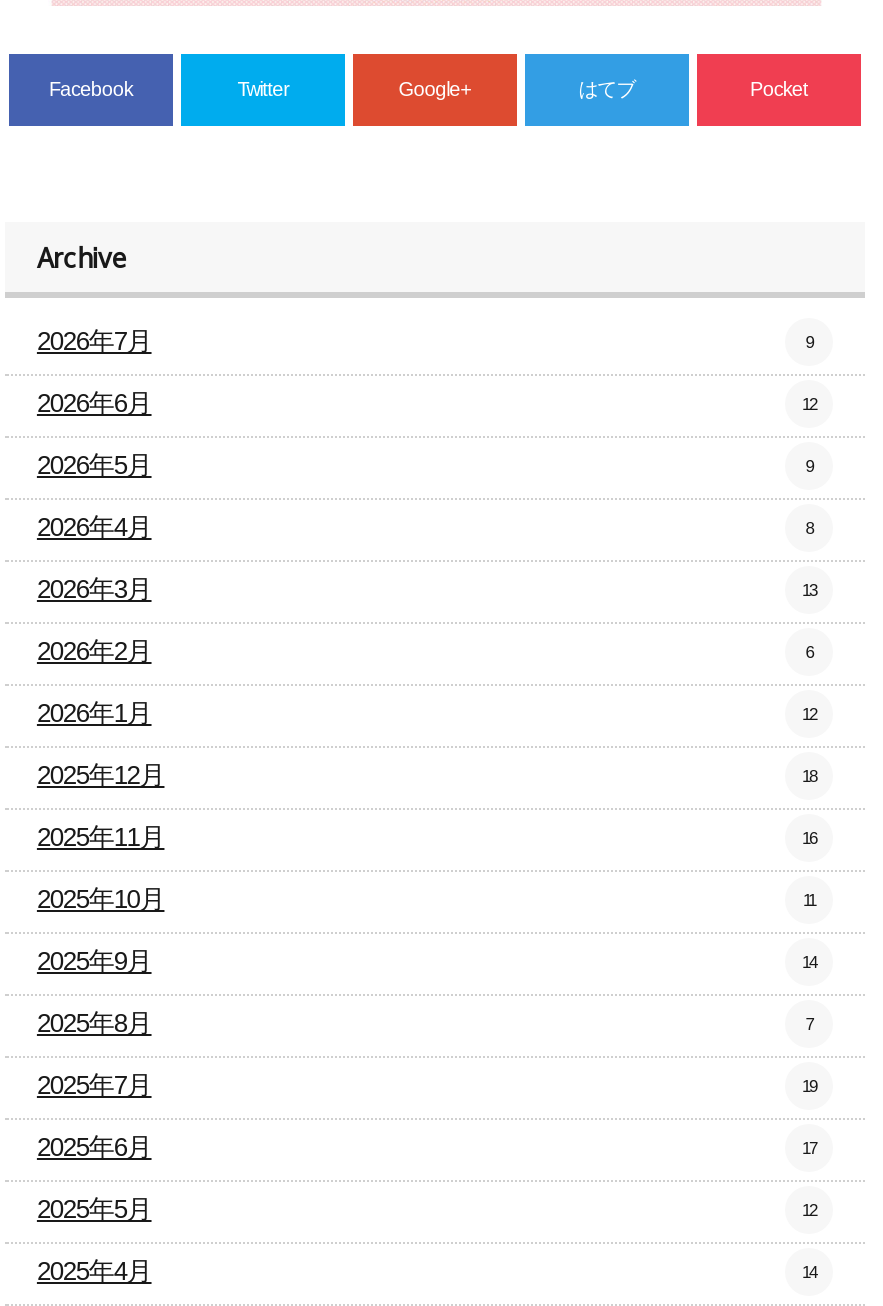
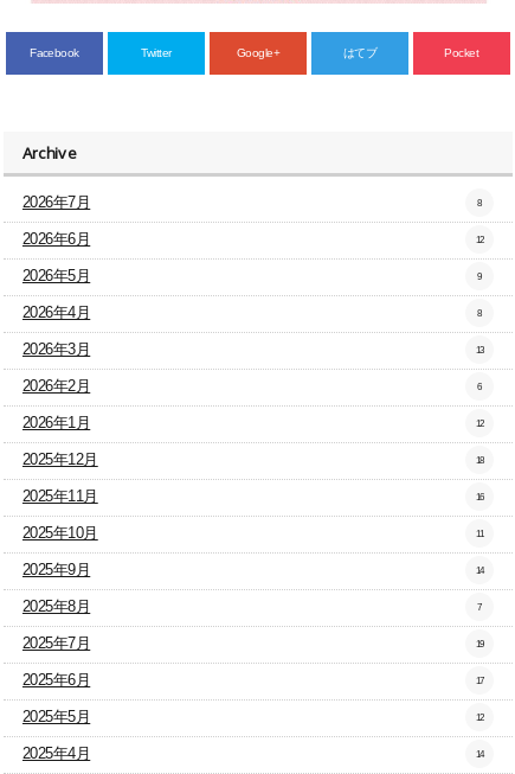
- 9
+ 8
